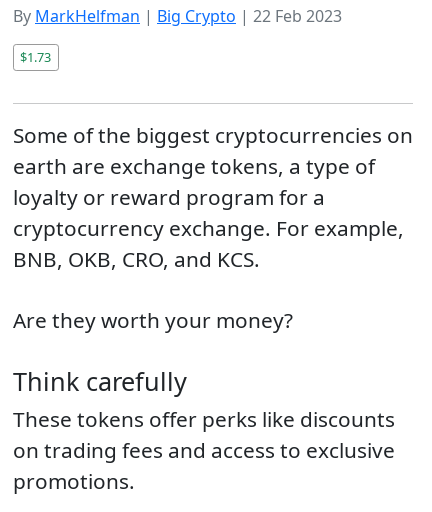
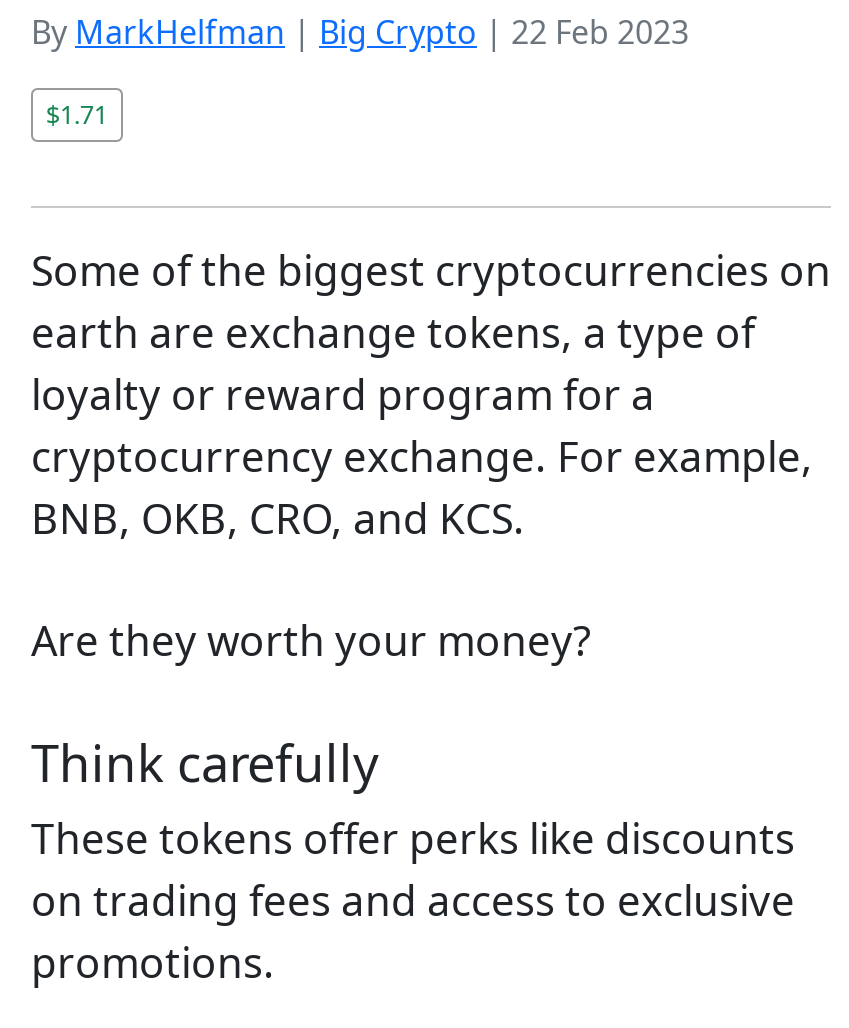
- $1.73
+ $1.71
